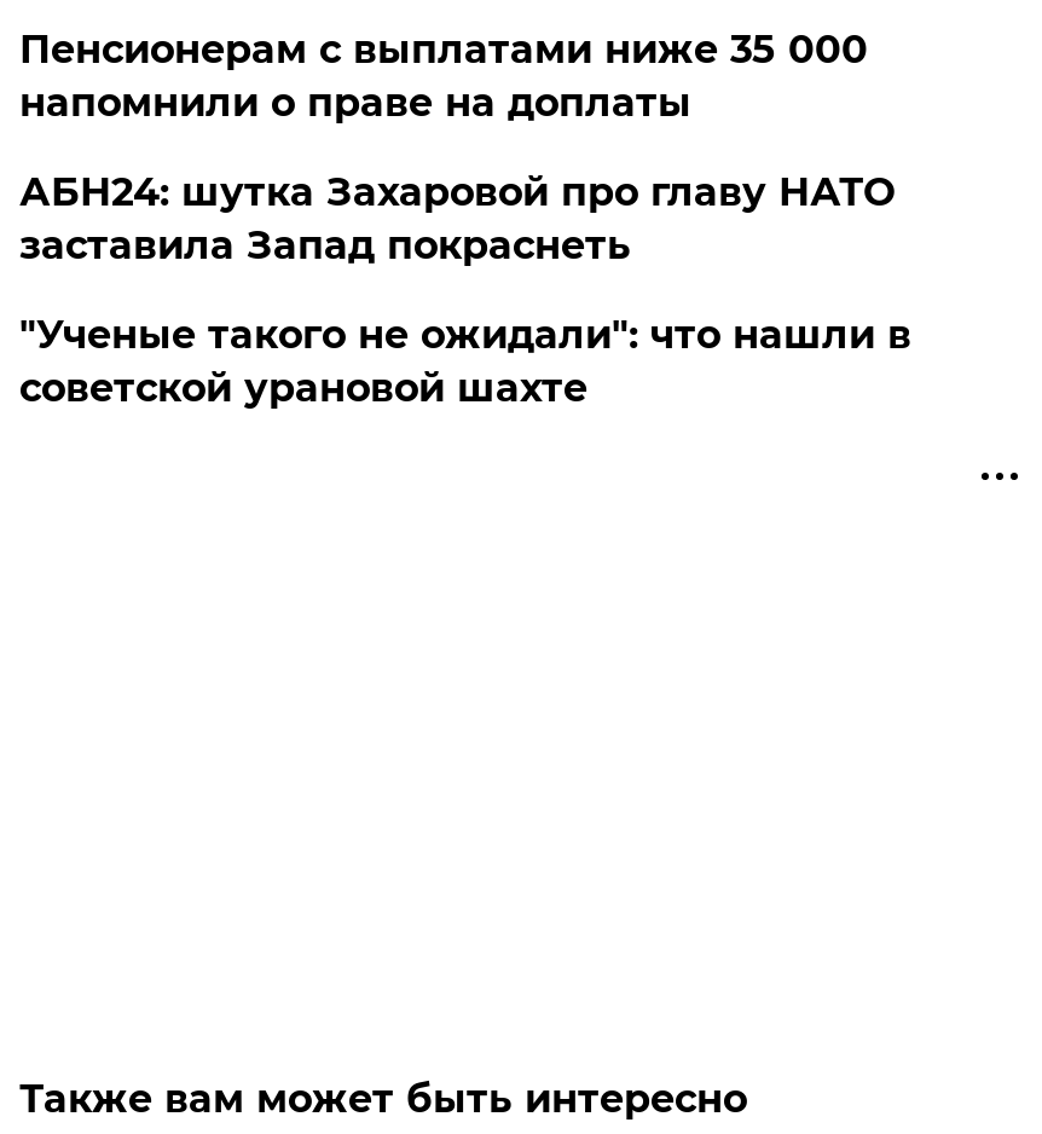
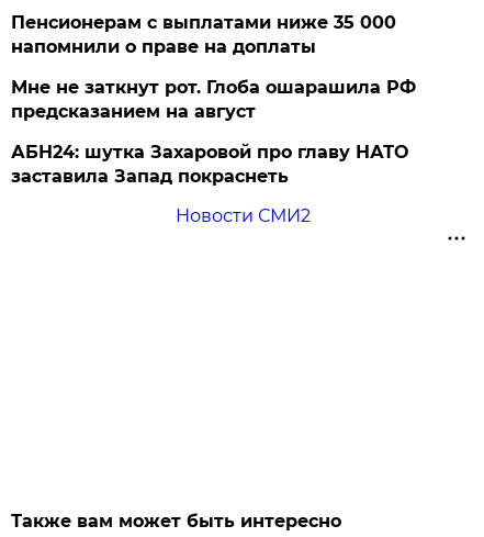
+ Мне не заткнут рот. Глоба ошарашила РФ
+ предсказанием на август

moved down: АБН24: шутка Захаровой про главу НАТО | заставила Запад покраснеть

- "Ученые такого не ожидали": что нашли в
- советской урановой шахте
+ Новости СМИ2
